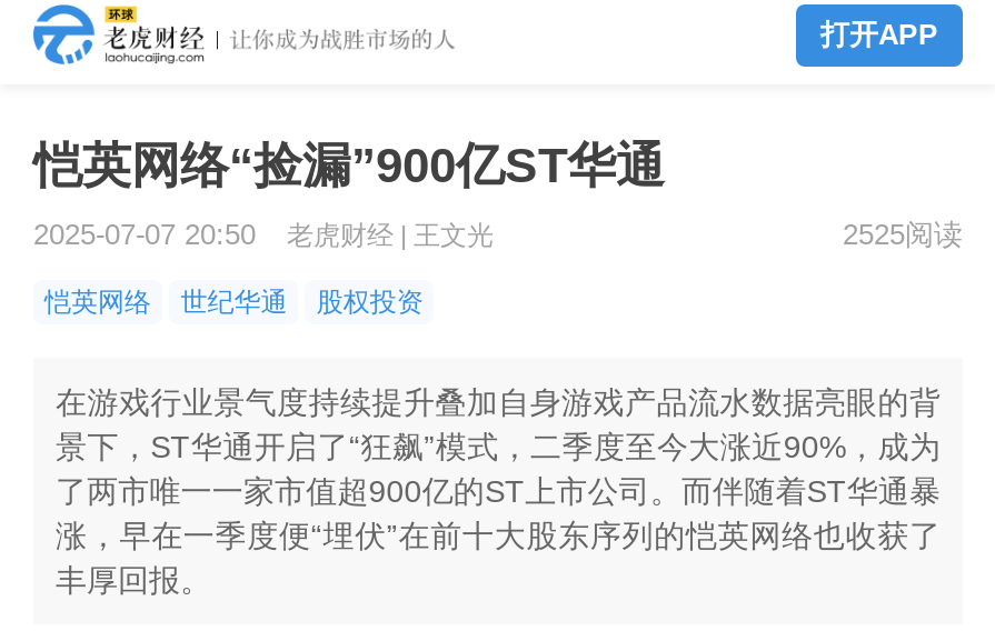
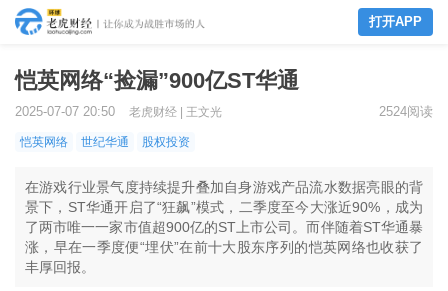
- 2525阅读
+ 2524阅读
